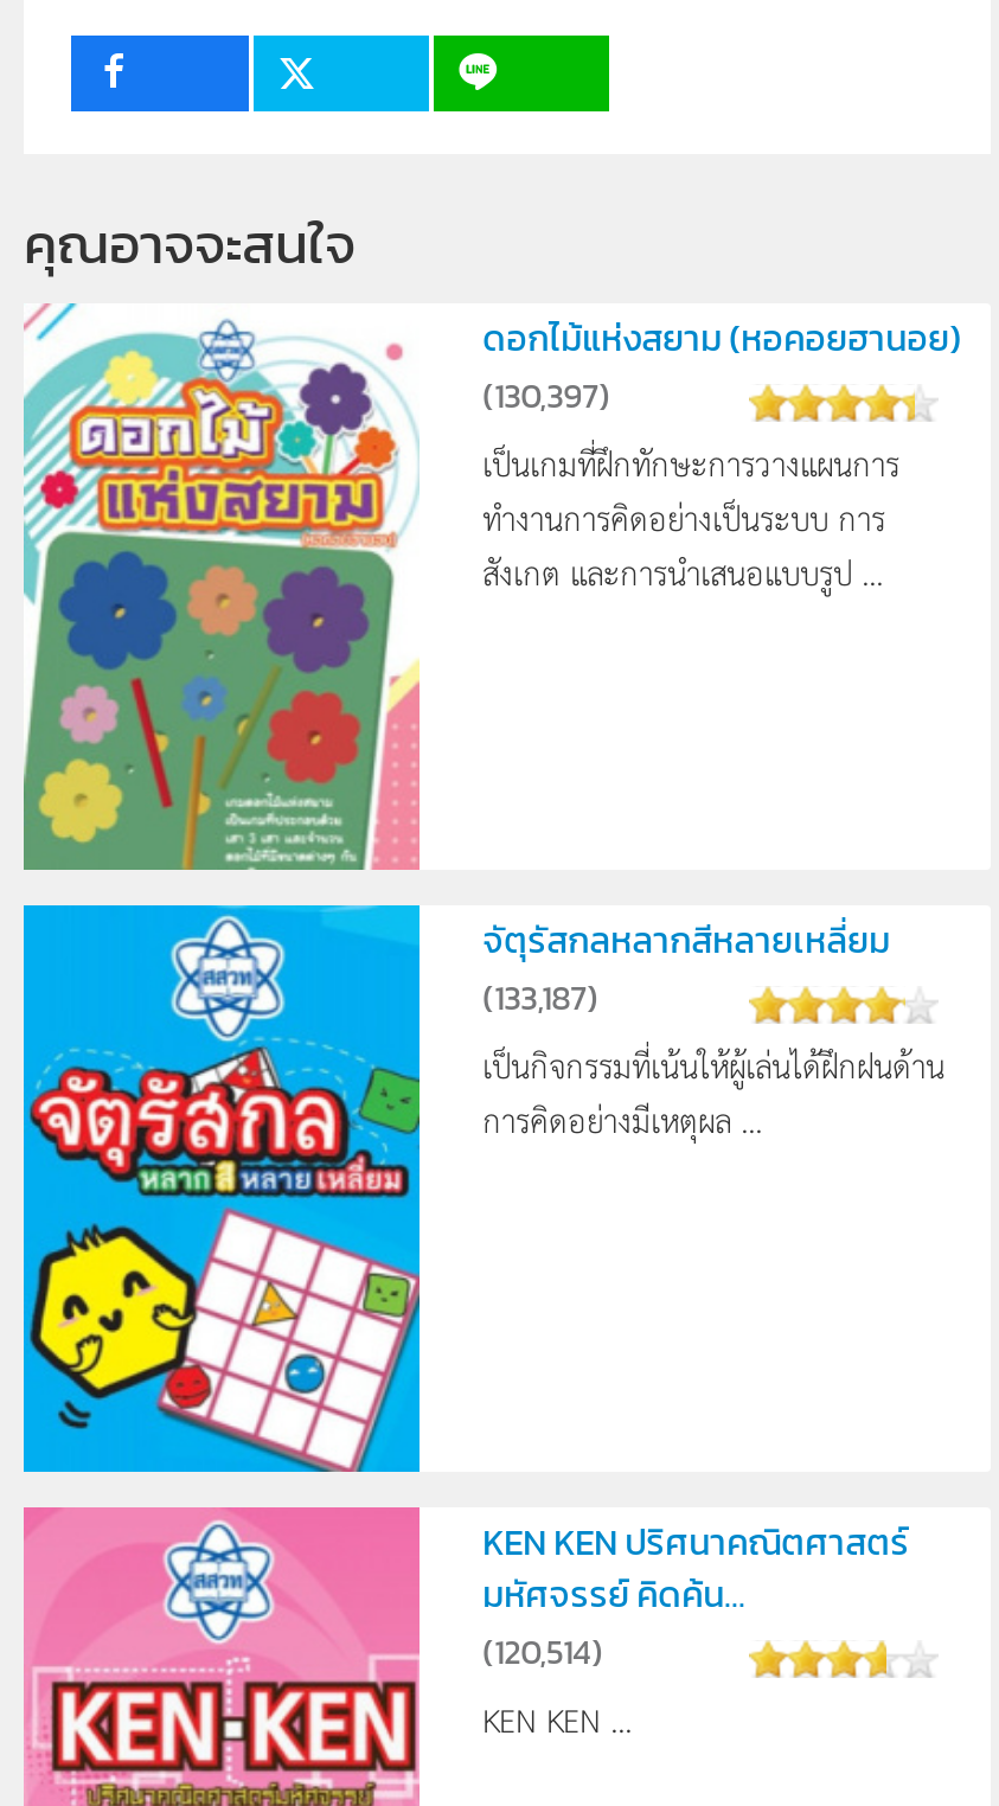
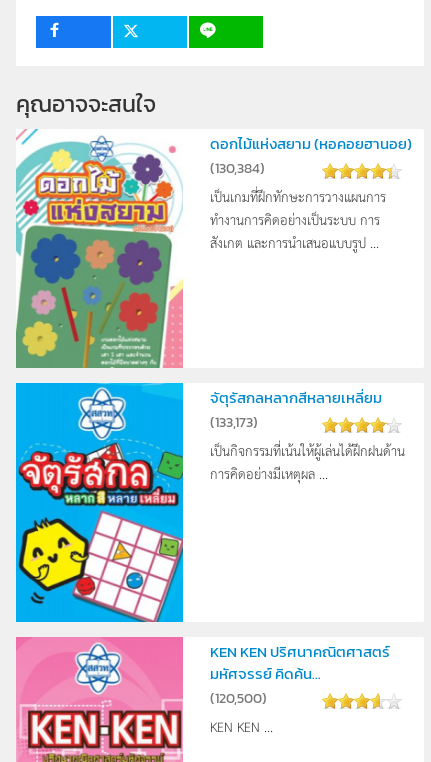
- (130,397)
+ (130,384)

- (133,187)
+ (133,173)

- (120,514)
+ (120,500)
